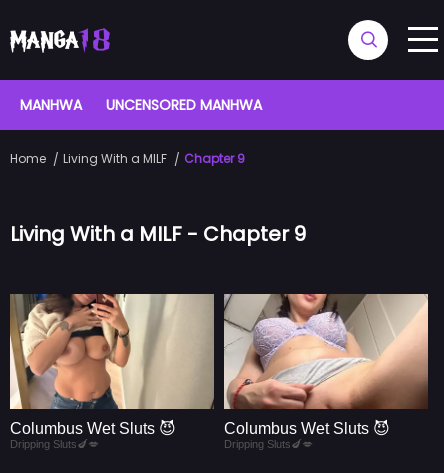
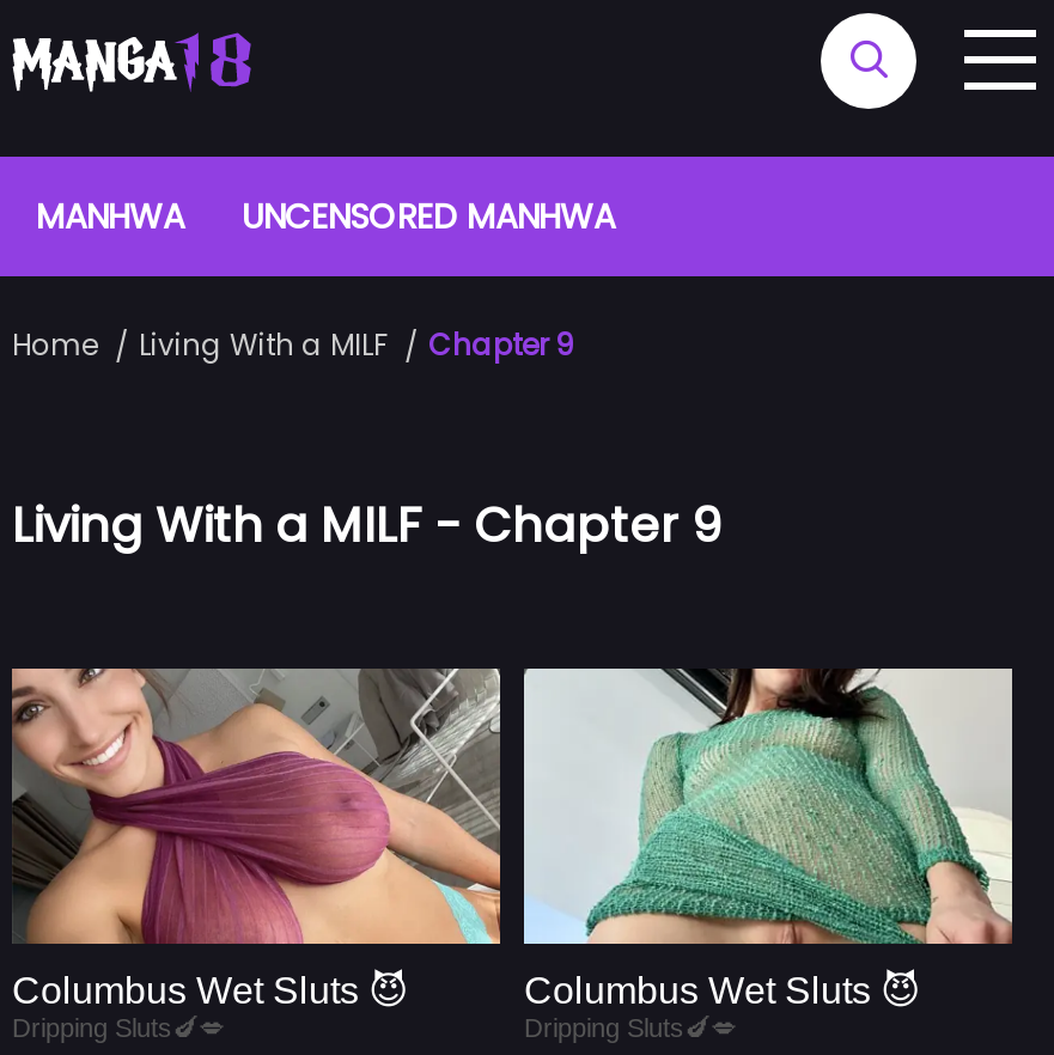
- [image]
+ [image]

- [image]
+ [image]
